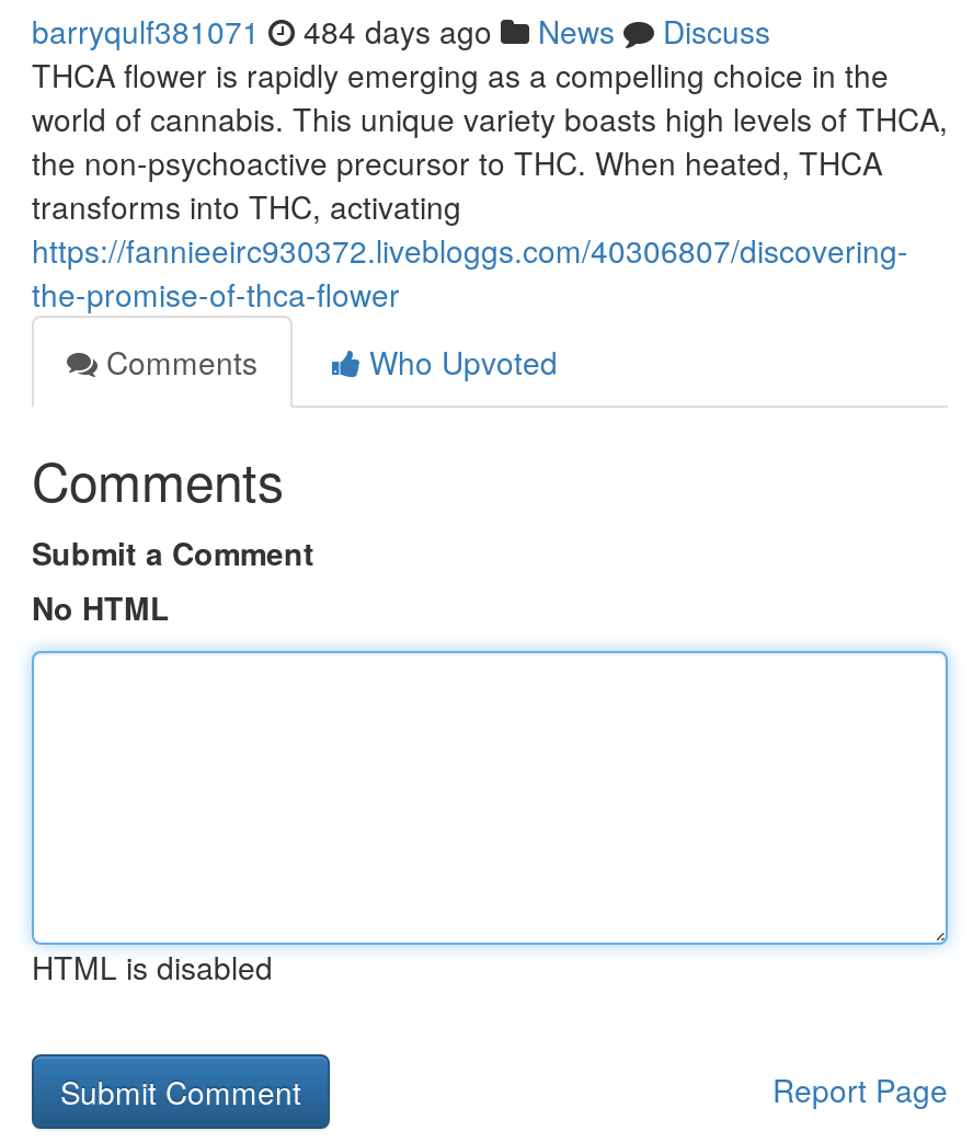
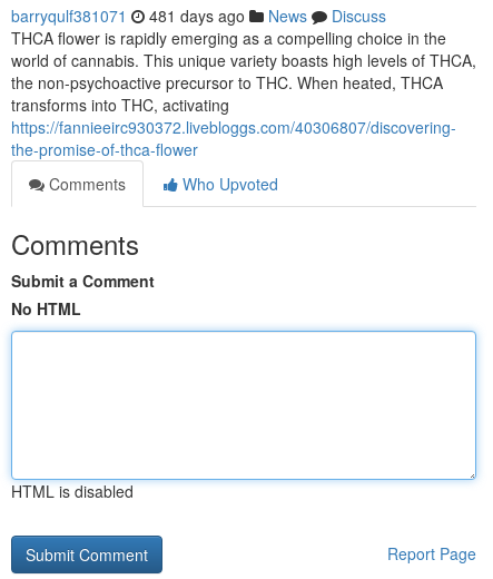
- barryqulf381071 484 days ago News Discuss
+ barryqulf381071 481 days ago News Discuss
